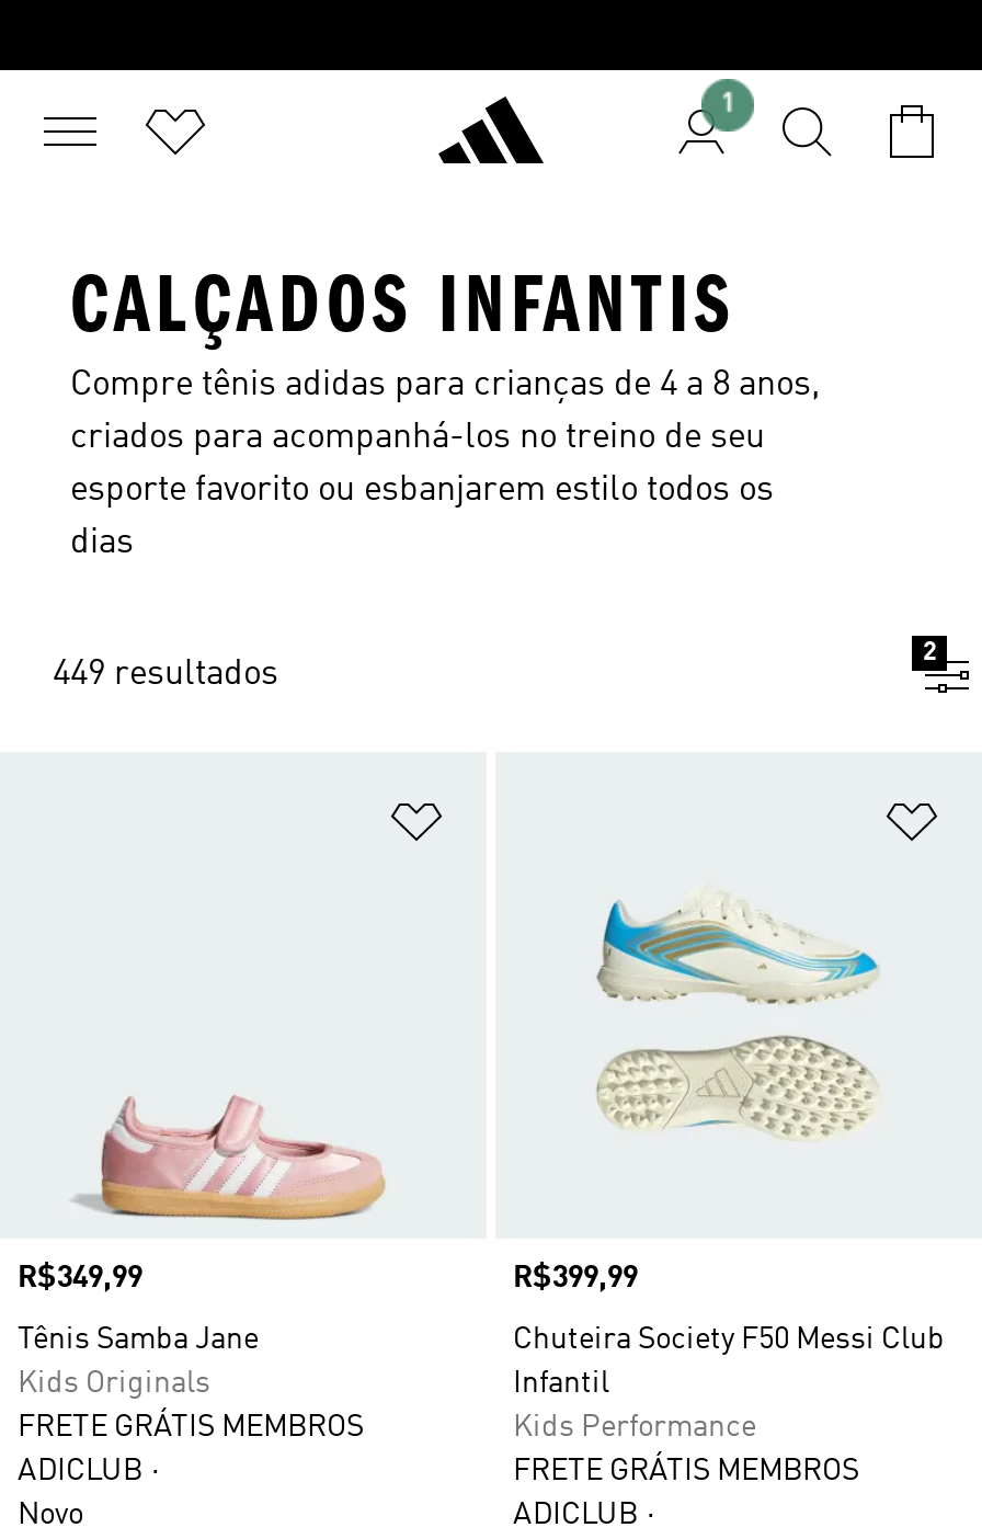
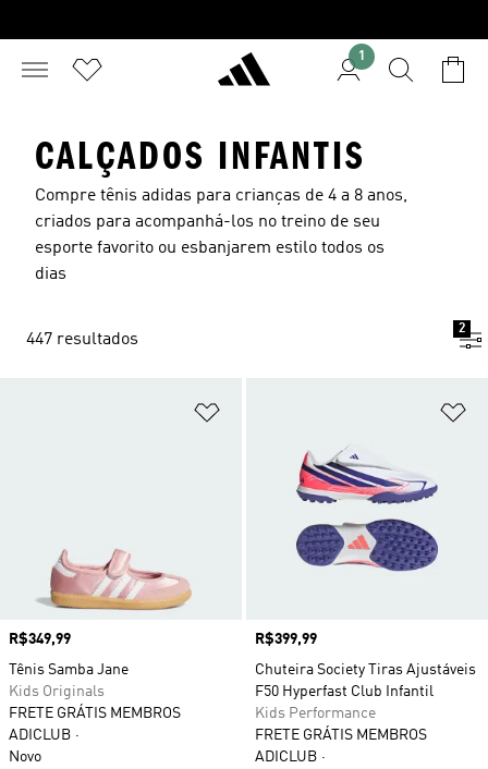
- 449 resultados
+ 447 resultados

- [image]
+ [image]

- [image]
+ [image]

- Chuteira Society F50 Messi Club
- Infantil
+ Chuteira Society Tiras Ajustáveis
+ F50 Hyperfast Club Infantil
